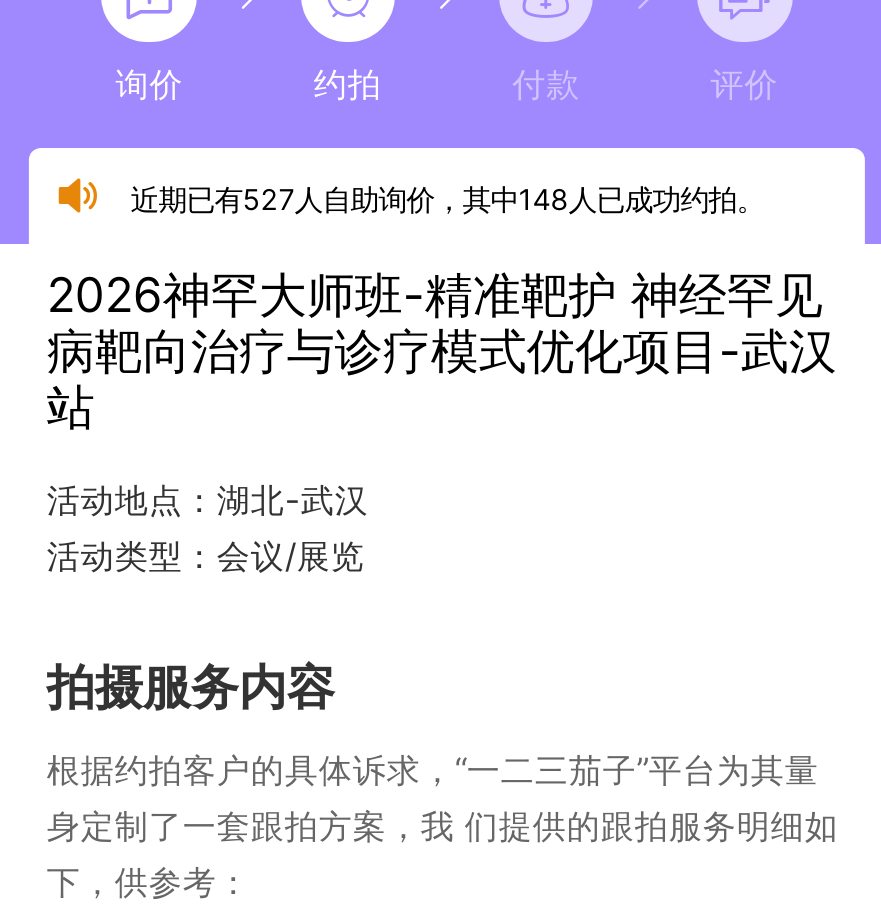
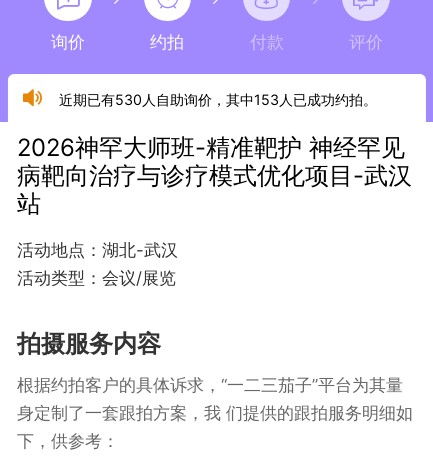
- 近期已有527人自助询价，其中148人已成功约拍。
+ 近期已有530人自助询价，其中153人已成功约拍。
